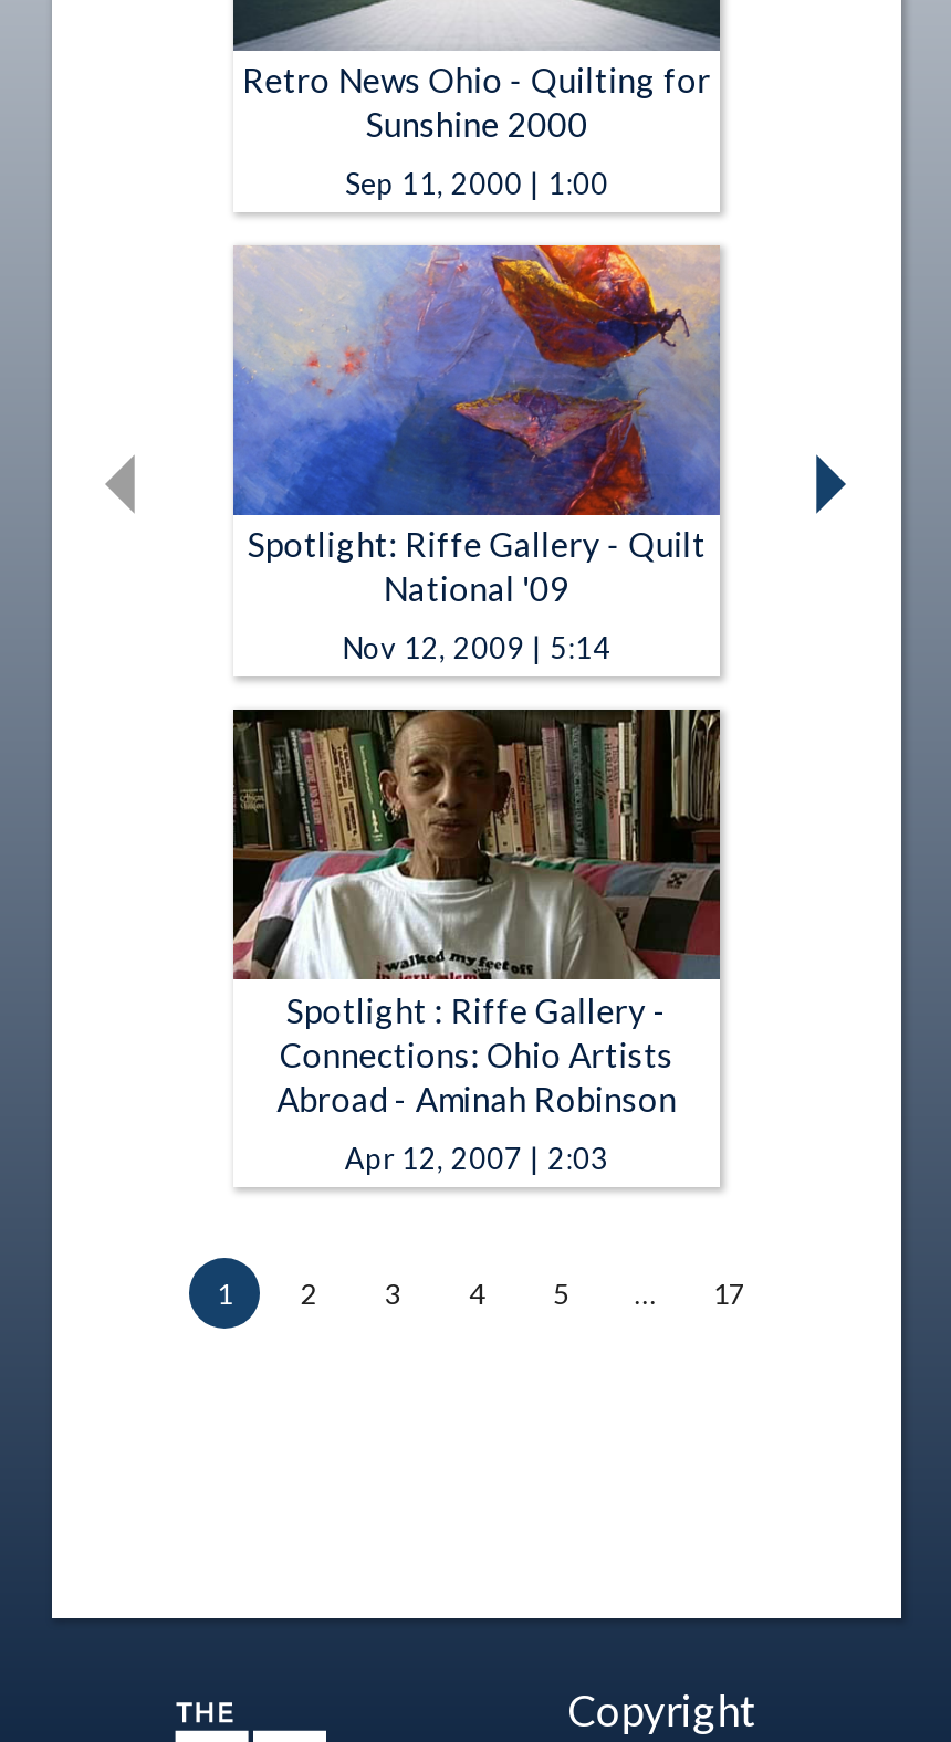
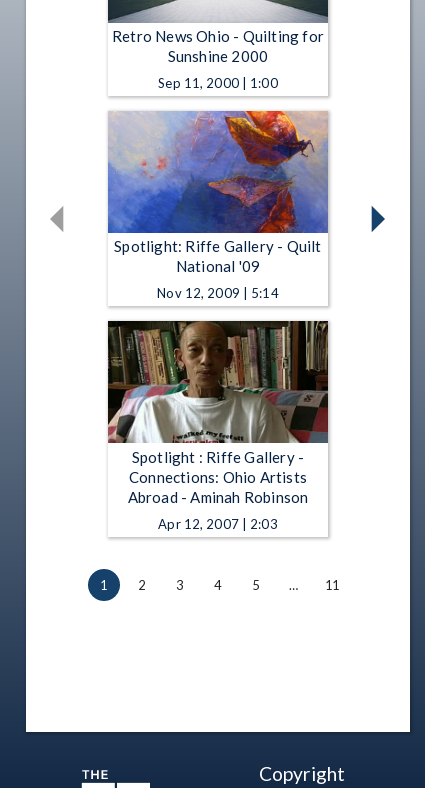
- 17
+ 11
